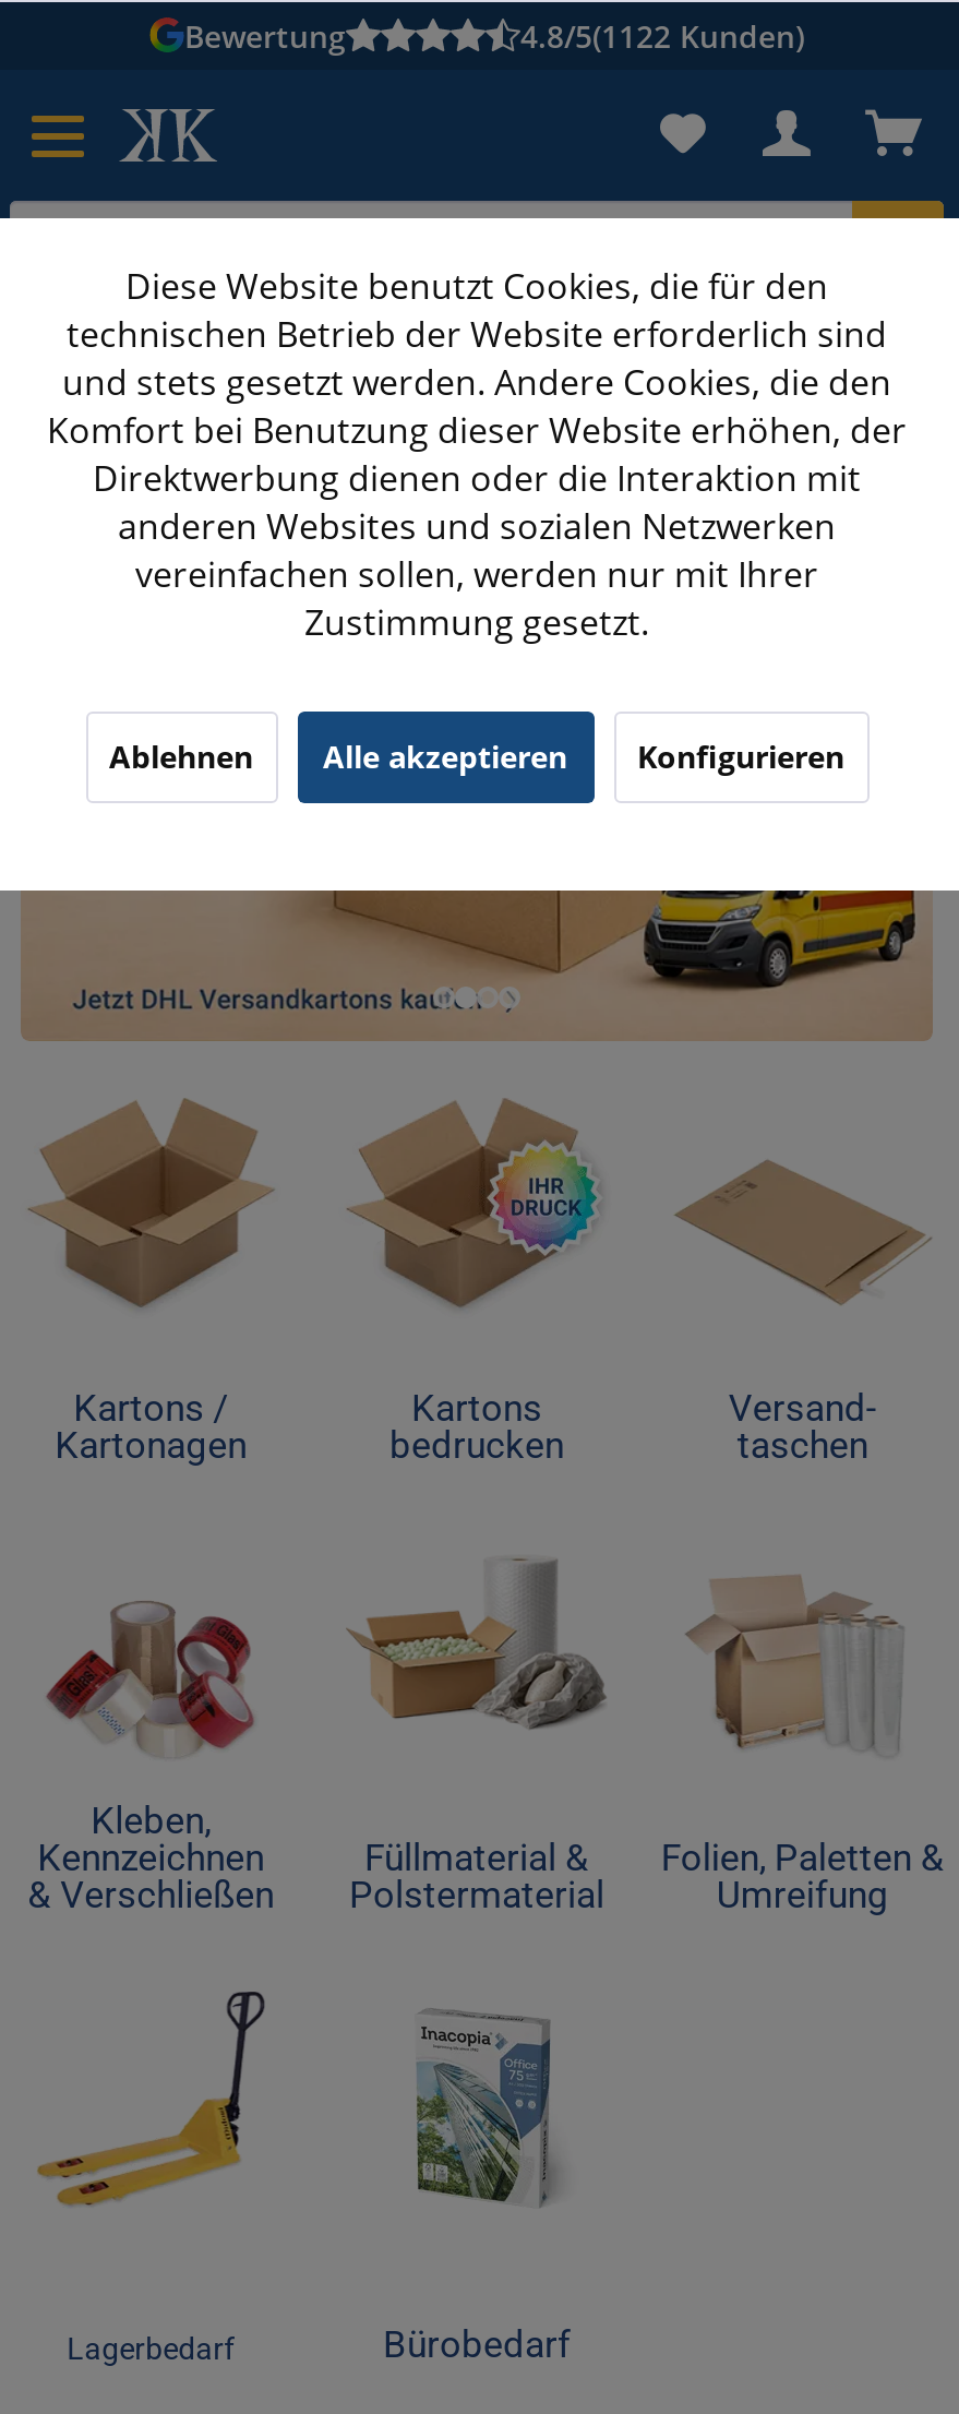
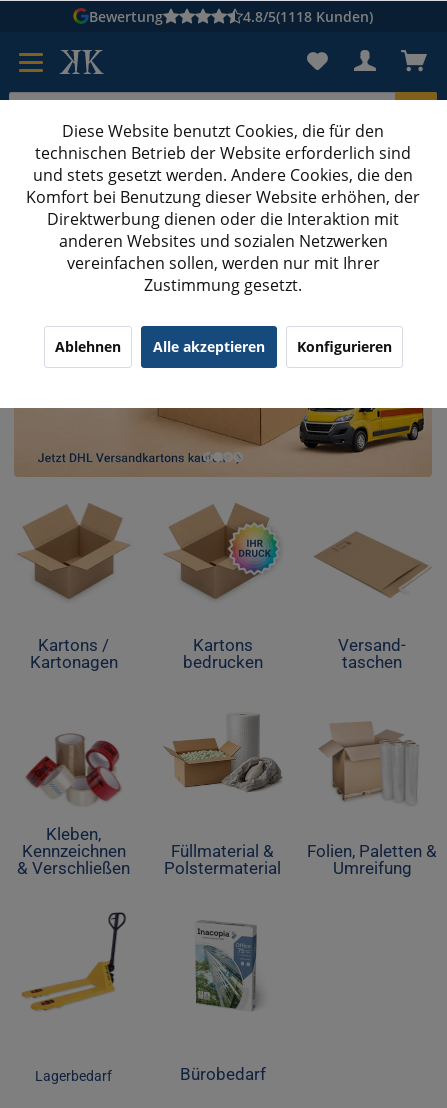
- 4.8/5(1122 Kunden)
+ 4.8/5(1118 Kunden)
